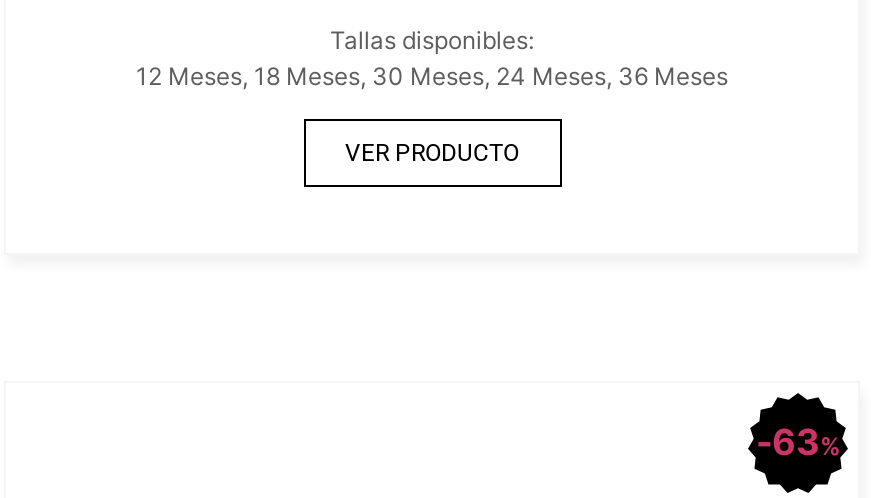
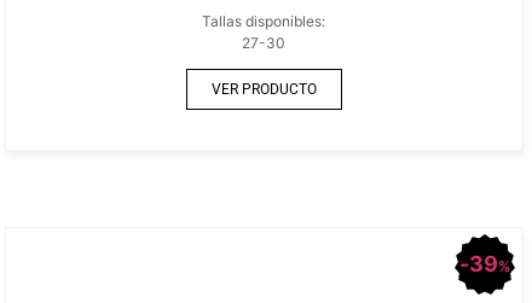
- 12 Meses, 18 Meses, 30 Meses, 24 Meses, 36 Meses
+ 27-30

- 63
+ 39
